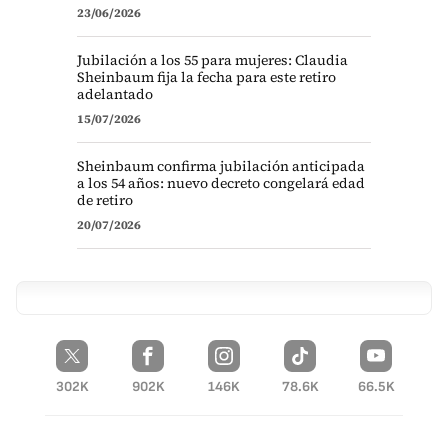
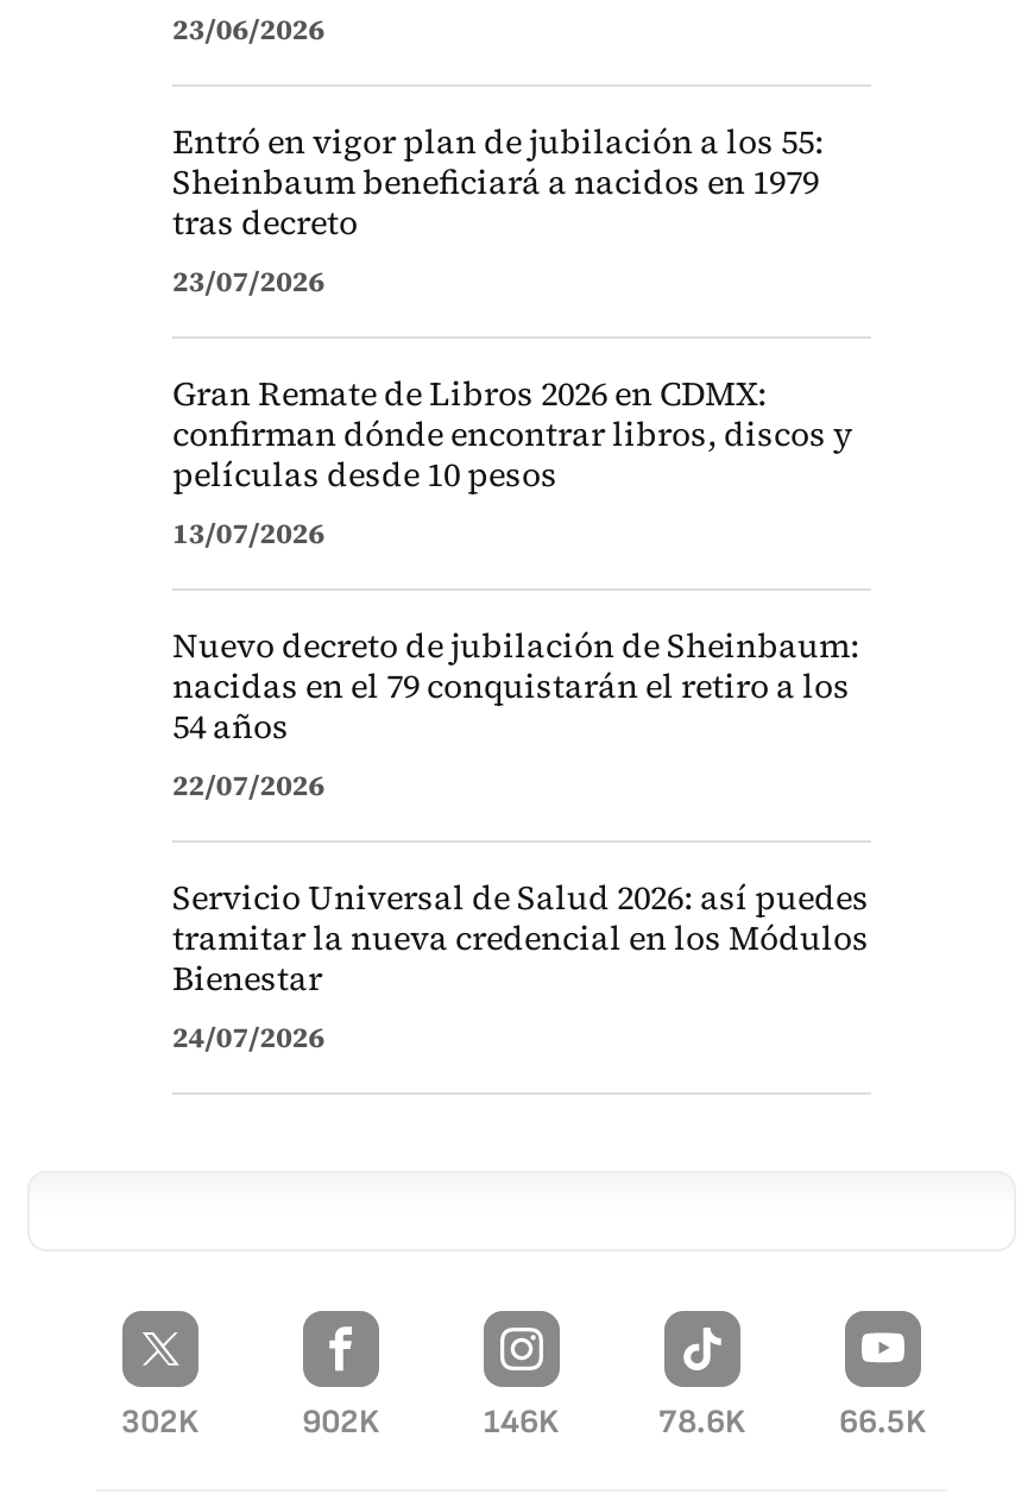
- Jubilación a los 55 para mujeres: Claudia
- Sheinbaum fija la fecha para este retiro
- adelantado
- 15/07/2026
- Sheinbaum confirma jubilación anticipada
- a los 54 años: nuevo decreto congelará edad
- de retiro
- 20/07/2026
+ Entró en vigor plan de jubilación a los 55:
+ Sheinbaum beneficiará a nacidos en 1979
+ tras decreto
+ 23/07/2026
+ Gran Remate de Libros 2026 en CDMX:
+ confirman dónde encontrar libros, discos y
+ películas desde 10 pesos
+ 13/07/2026
+ Nuevo decreto de jubilación de Sheinbaum:
+ nacidas en el 79 conquistarán el retiro a los
+ 54 años
+ 22/07/2026
+ Servicio Universal de Salud 2026: así puedes
+ tramitar la nueva credencial en los Módulos
+ Bienestar
+ 24/07/2026
